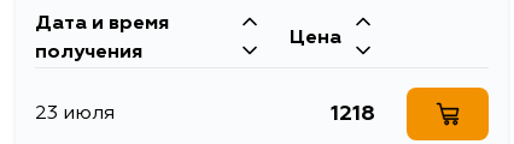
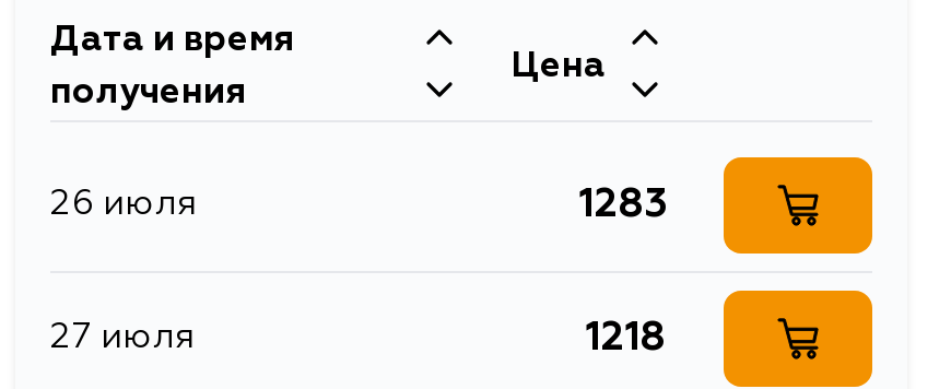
- 23 июля
+ 26 июля
+ 1283
+ 27 июля
